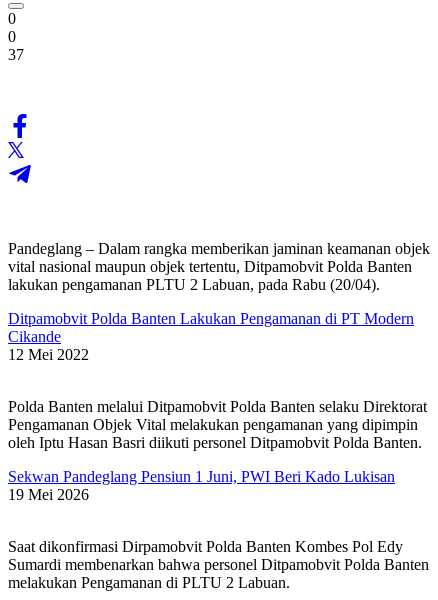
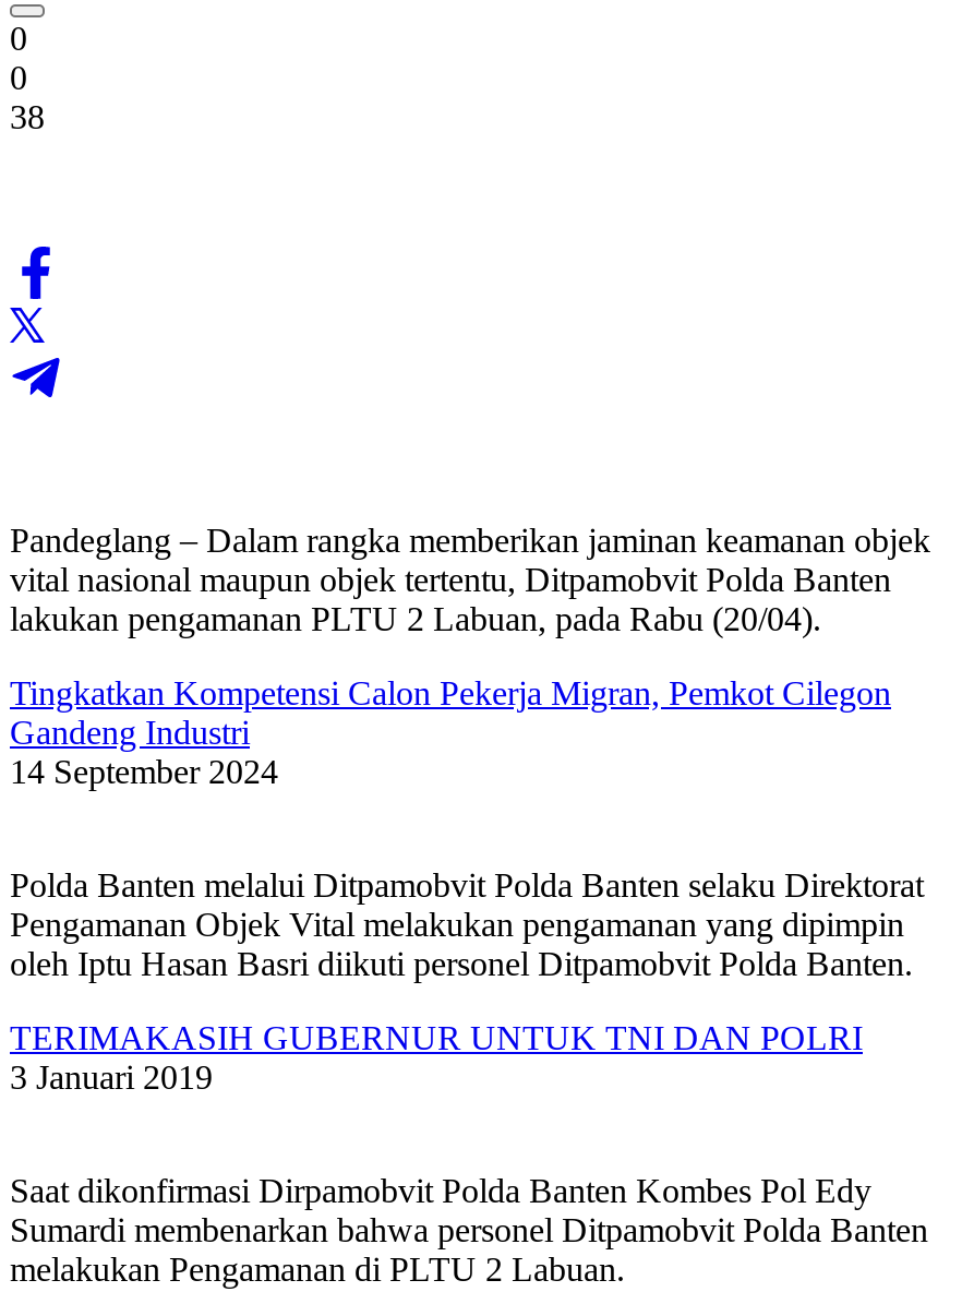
- 37
+ 38

- Ditpamobvit Polda Banten Lakukan Pengamanan di PT Modern
- Cikande
- 12 Mei 2022
+ Tingkatkan Kompetensi Calon Pekerja Migran, Pemkot Cilegon
+ Gandeng Industri
+ 14 September 2024

- Sekwan Pandeglang Pensiun 1 Juni, PWI Beri Kado Lukisan
- 19 Mei 2026
+ TERIMAKASIH GUBERNUR UNTUK TNI DAN POLRI
+ 3 Januari 2019
